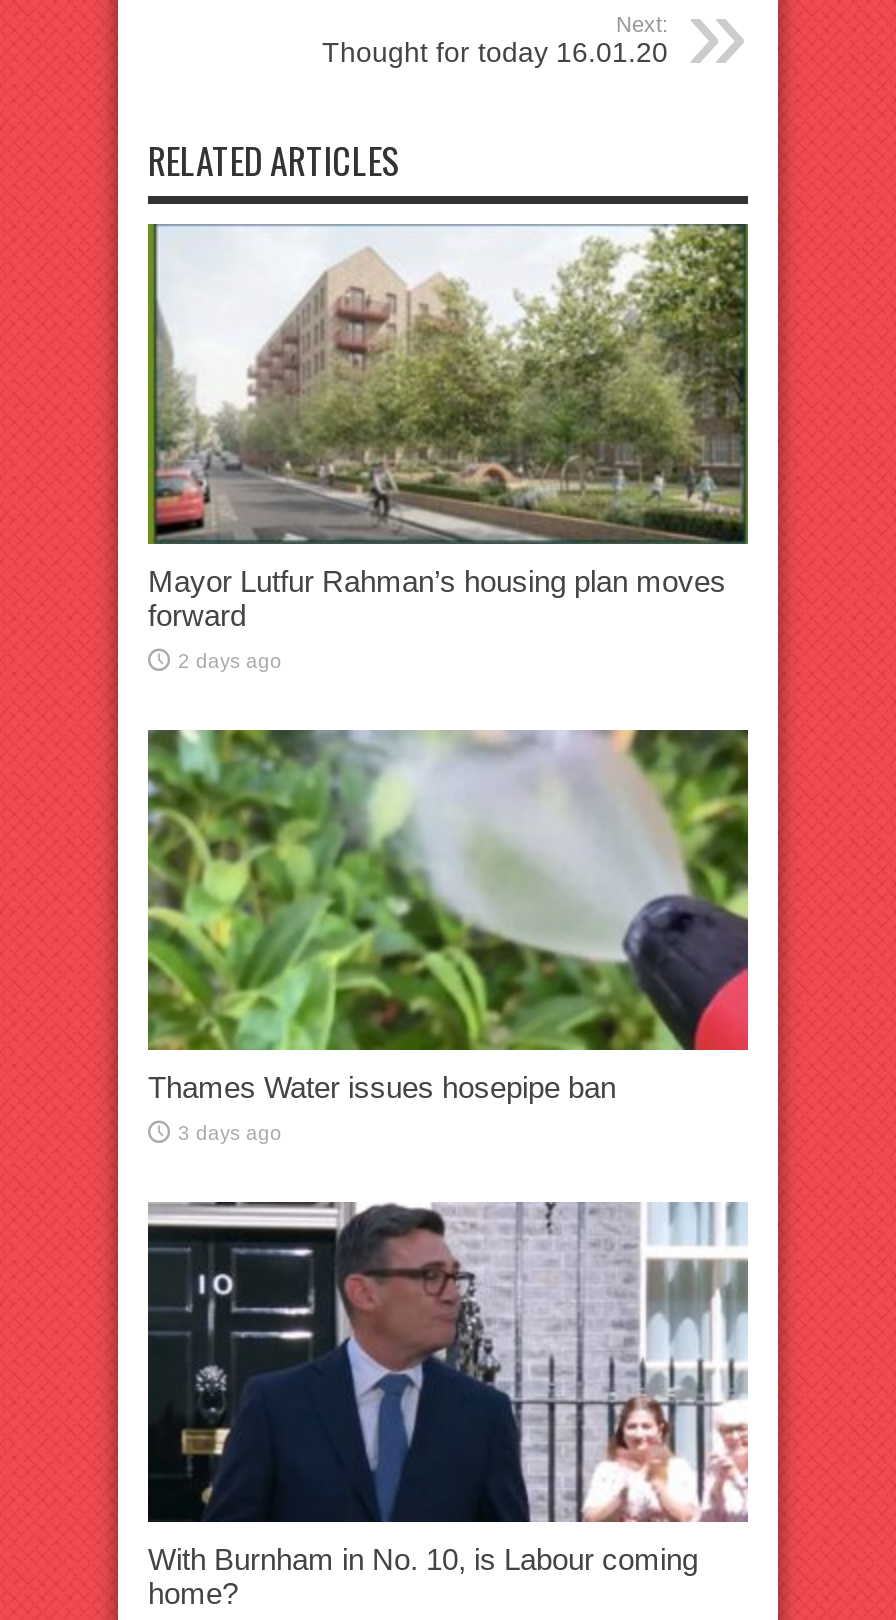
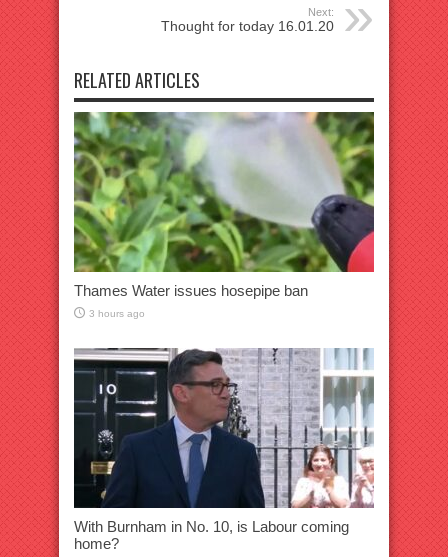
- [image]
- Mayor Lutfur Rahman’s housing plan moves
- forward
- 2 days ago

- 3 days ago
+ 3 hours ago
